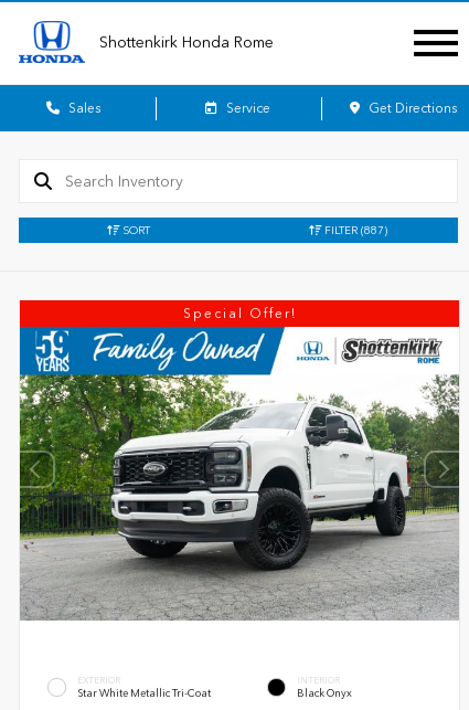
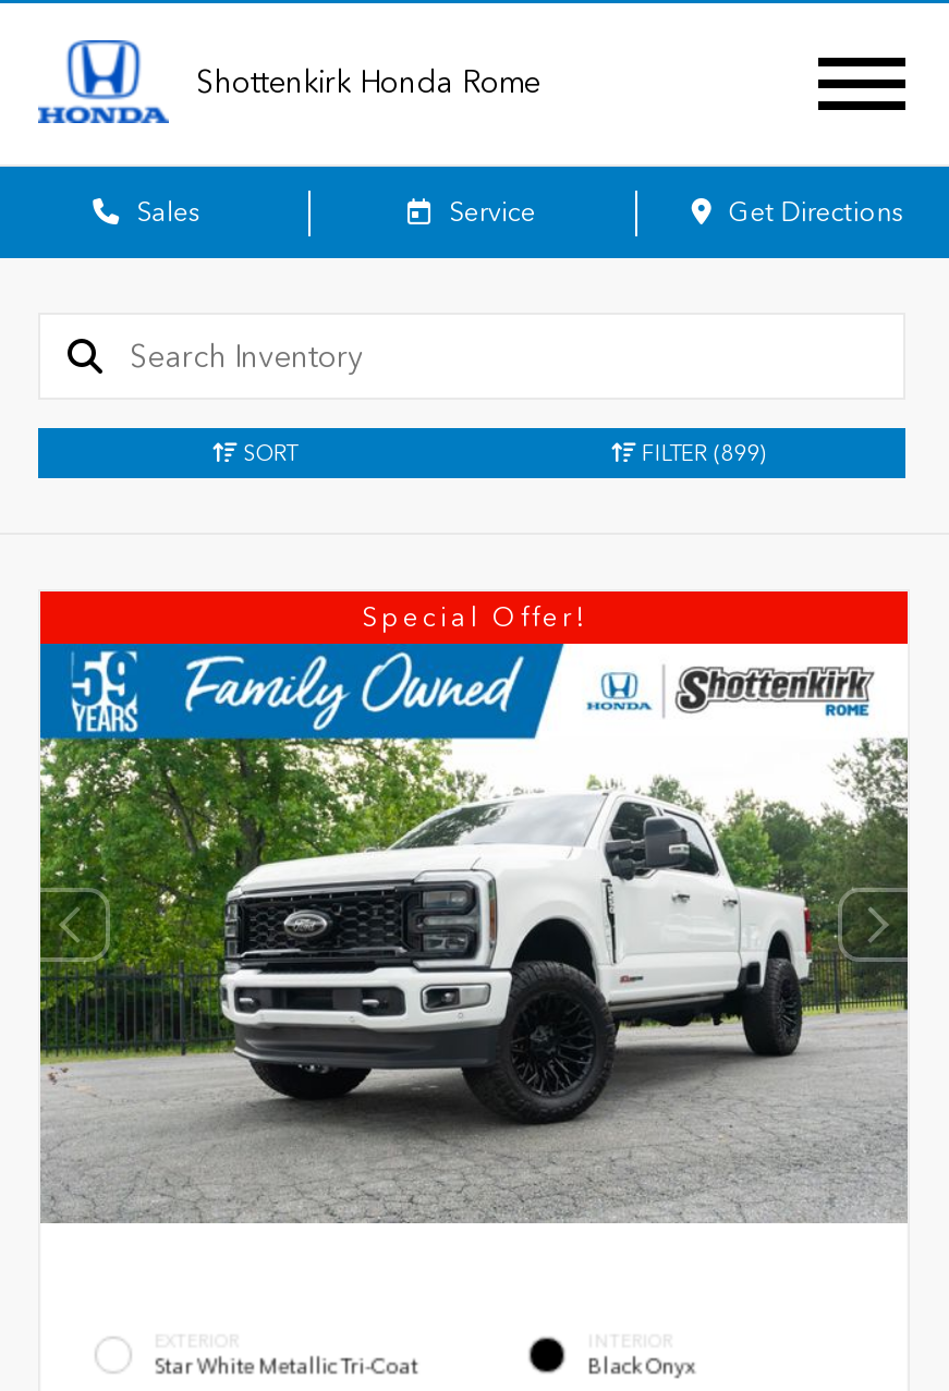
- FILTER (887)
+ FILTER (899)
